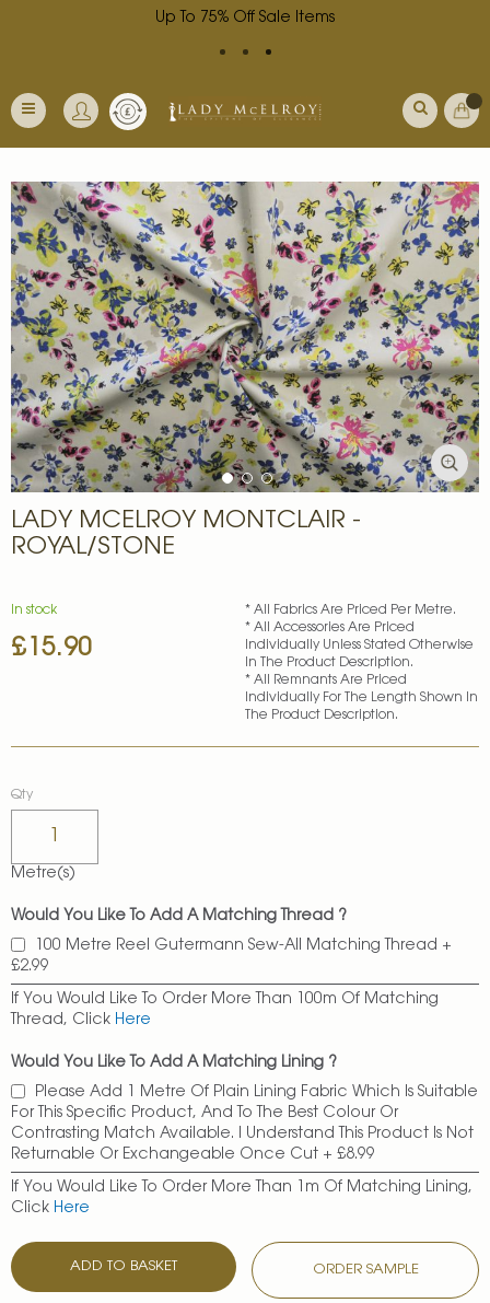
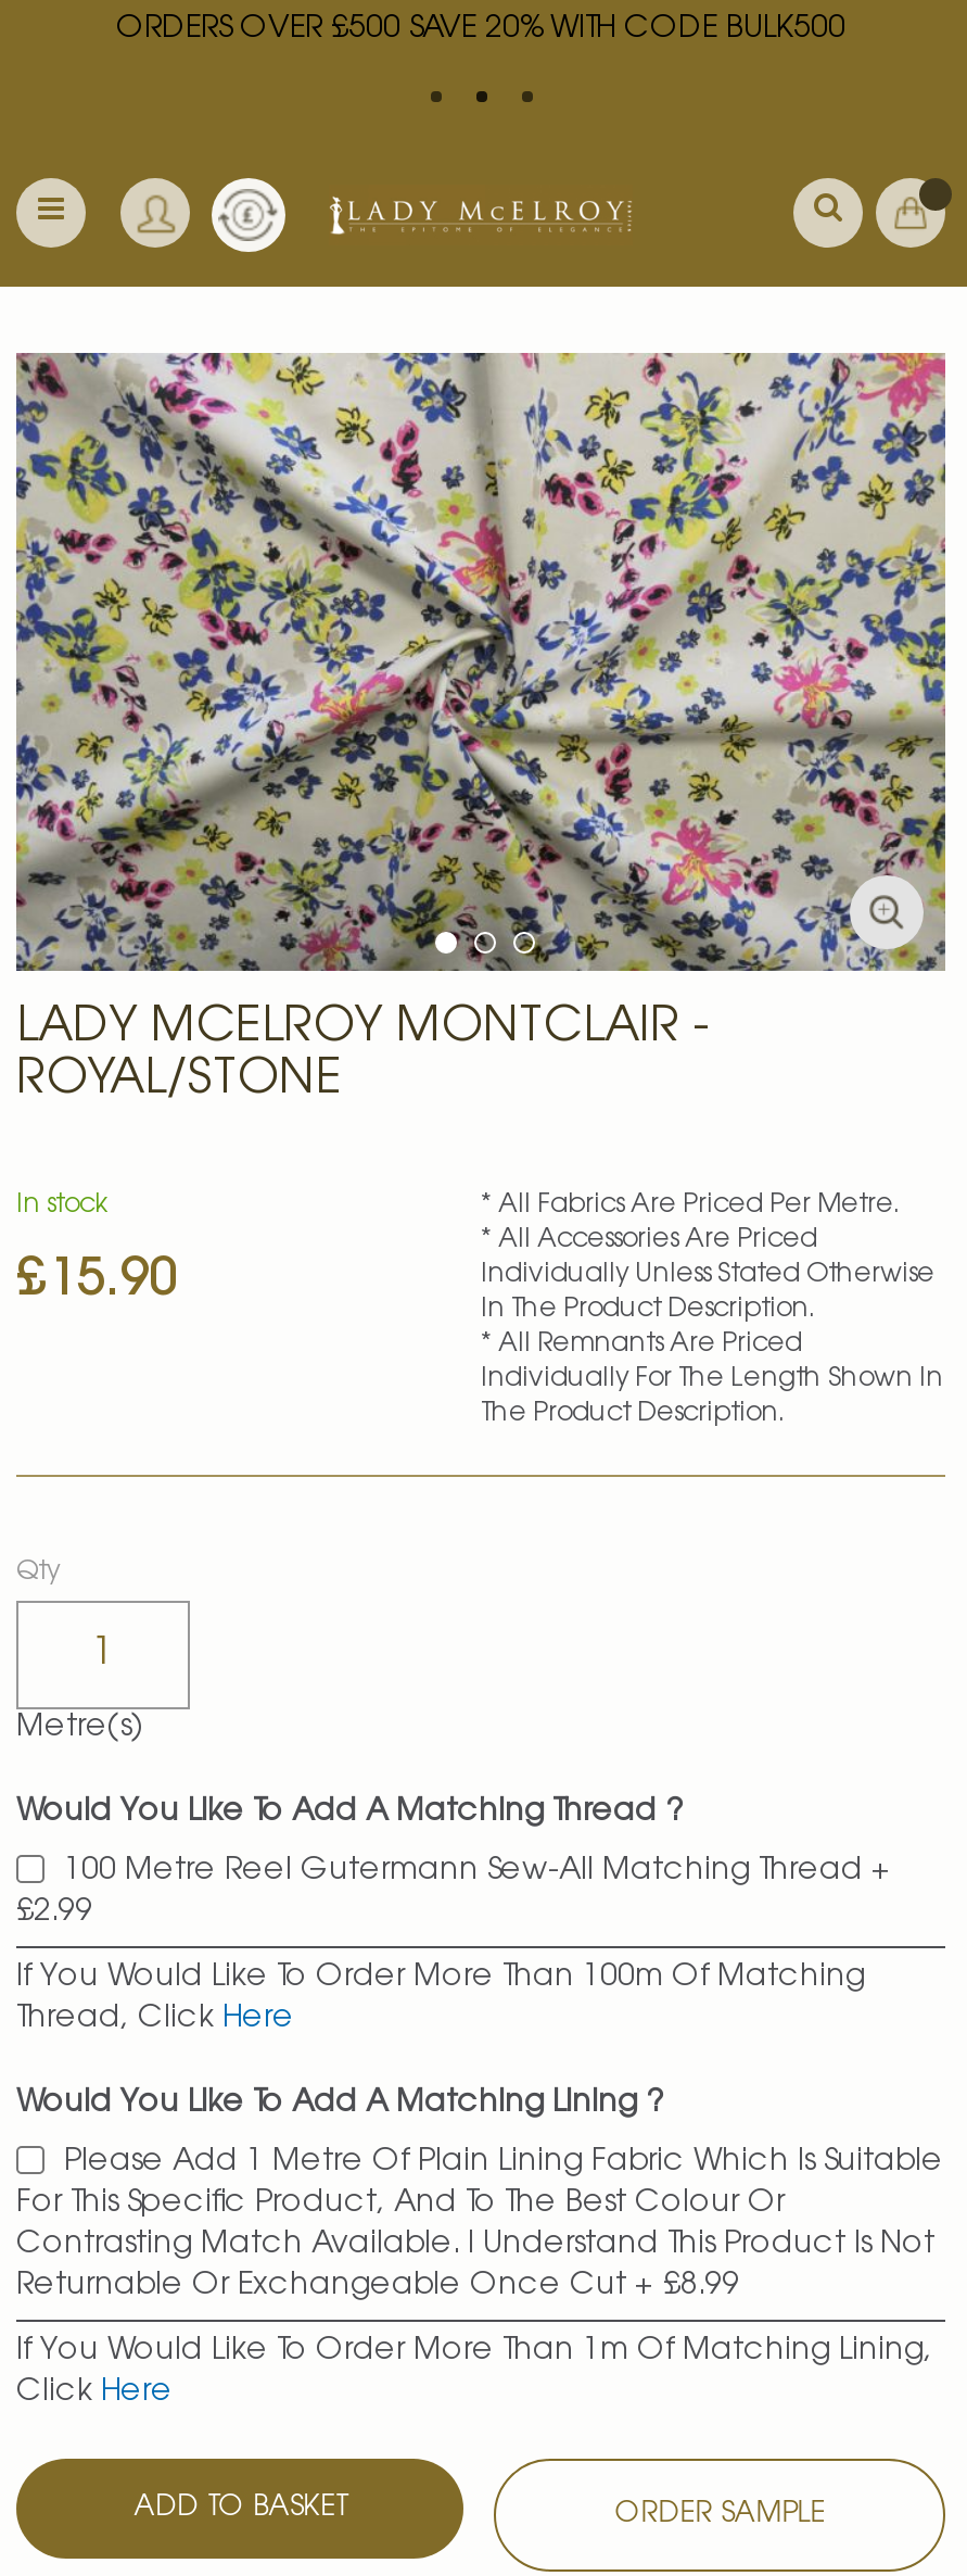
- Up To 75% Off Sale Items
+ ORDERS OVER £500 SAVE 20% WITH CODE BULK500
